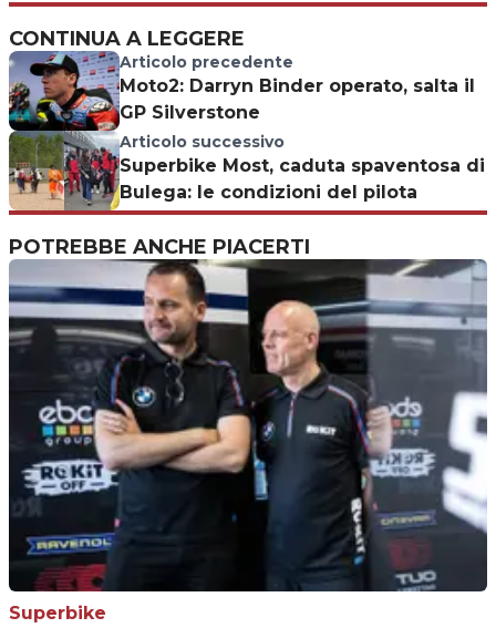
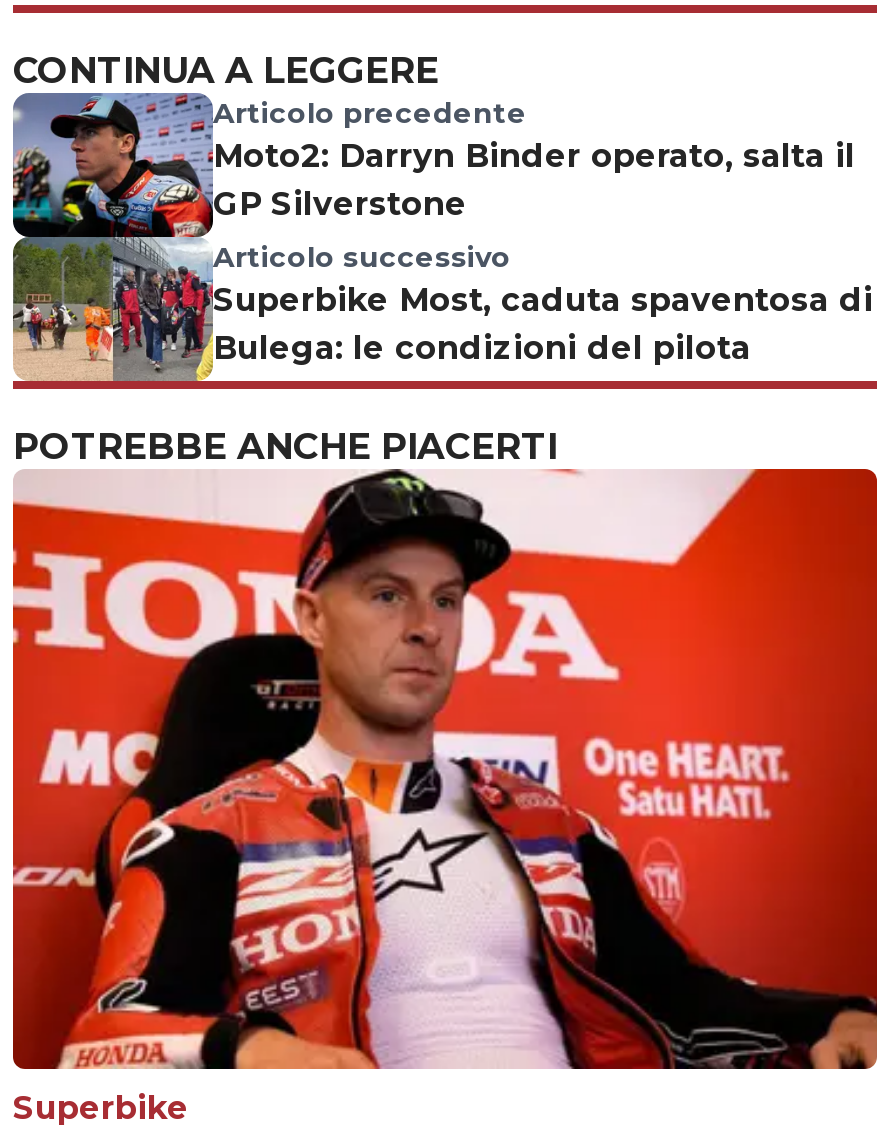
- [image]
+ [image]
